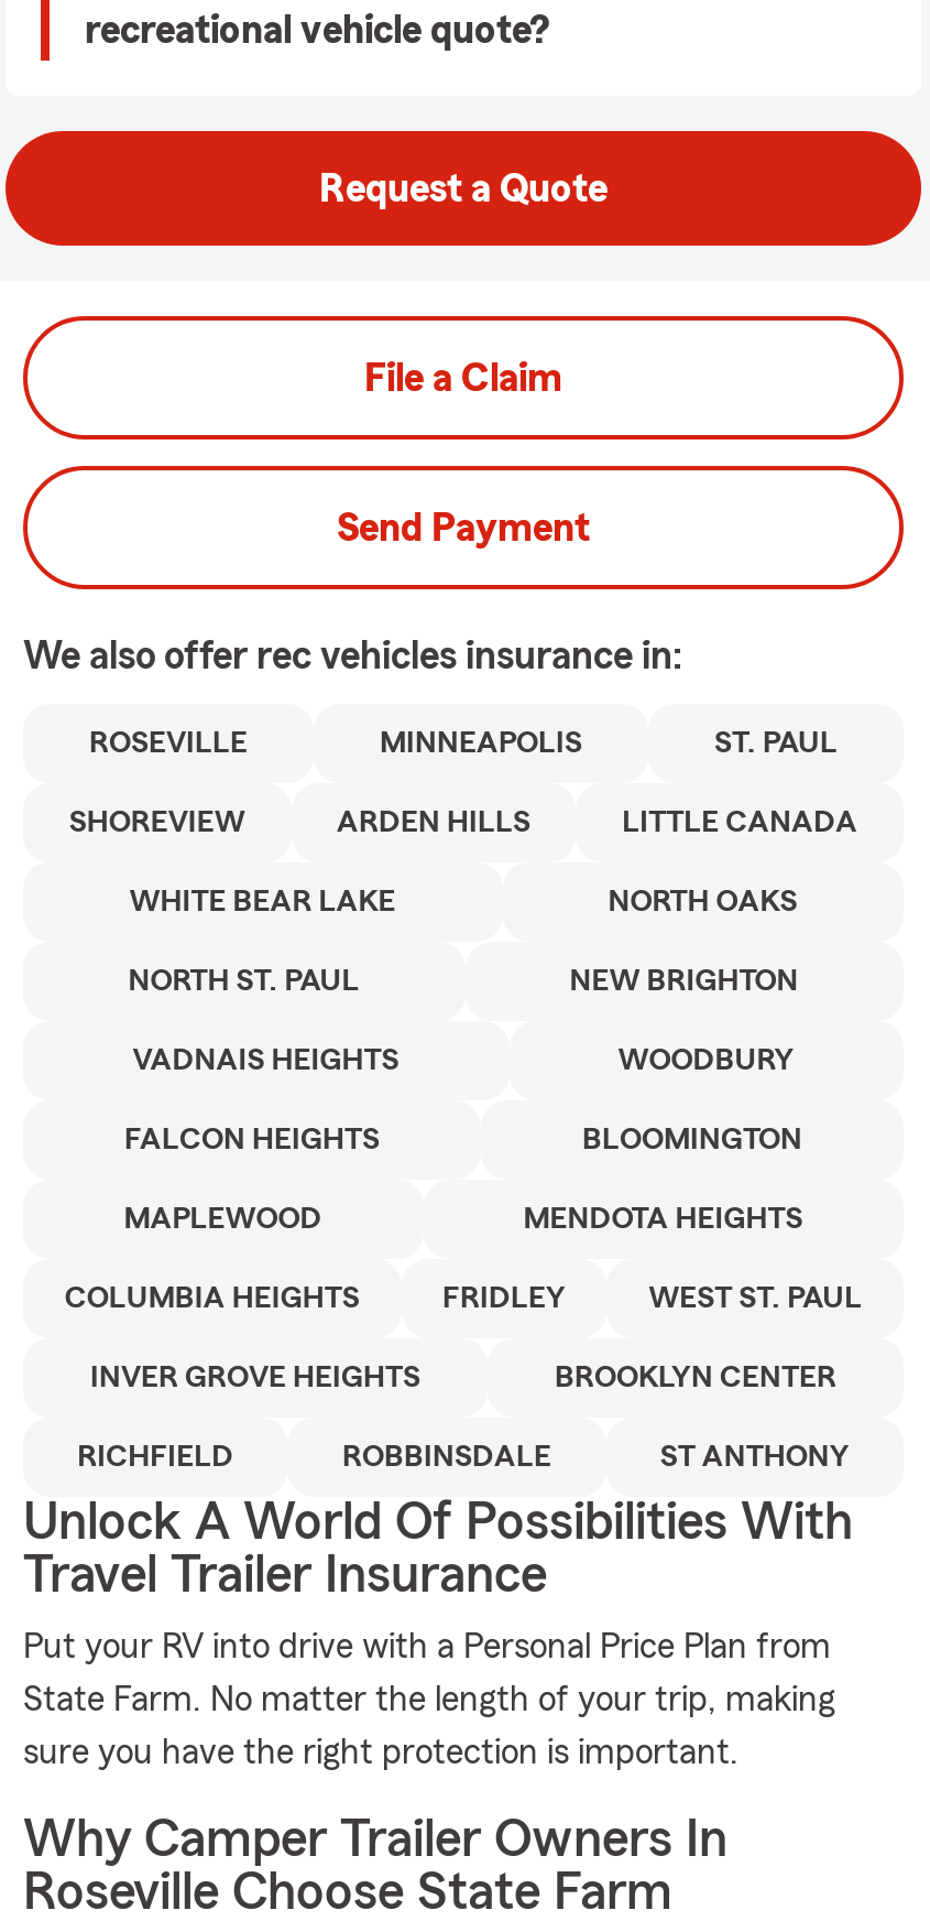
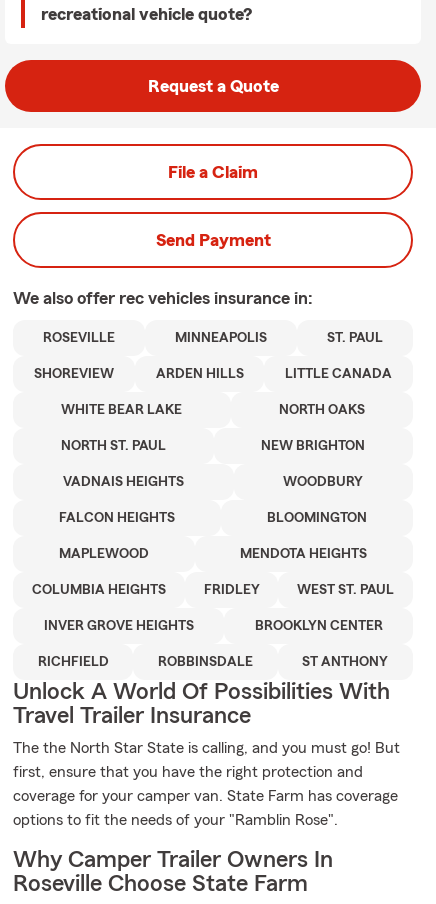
- Put your RV into drive with a Personal Price Plan from
- State Farm. No matter the length of your trip, making
- sure you have the right protection is important.
+ The the North Star State is calling, and you must go! But
+ first, ensure that you have the right protection and
+ coverage for your camper van. State Farm has coverage
+ options to fit the needs of your "Ramblin Rose".
